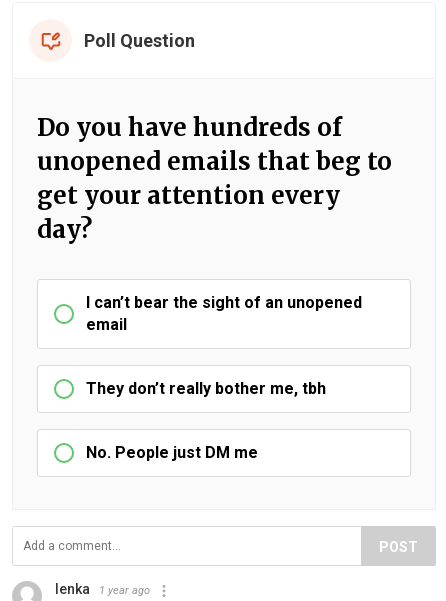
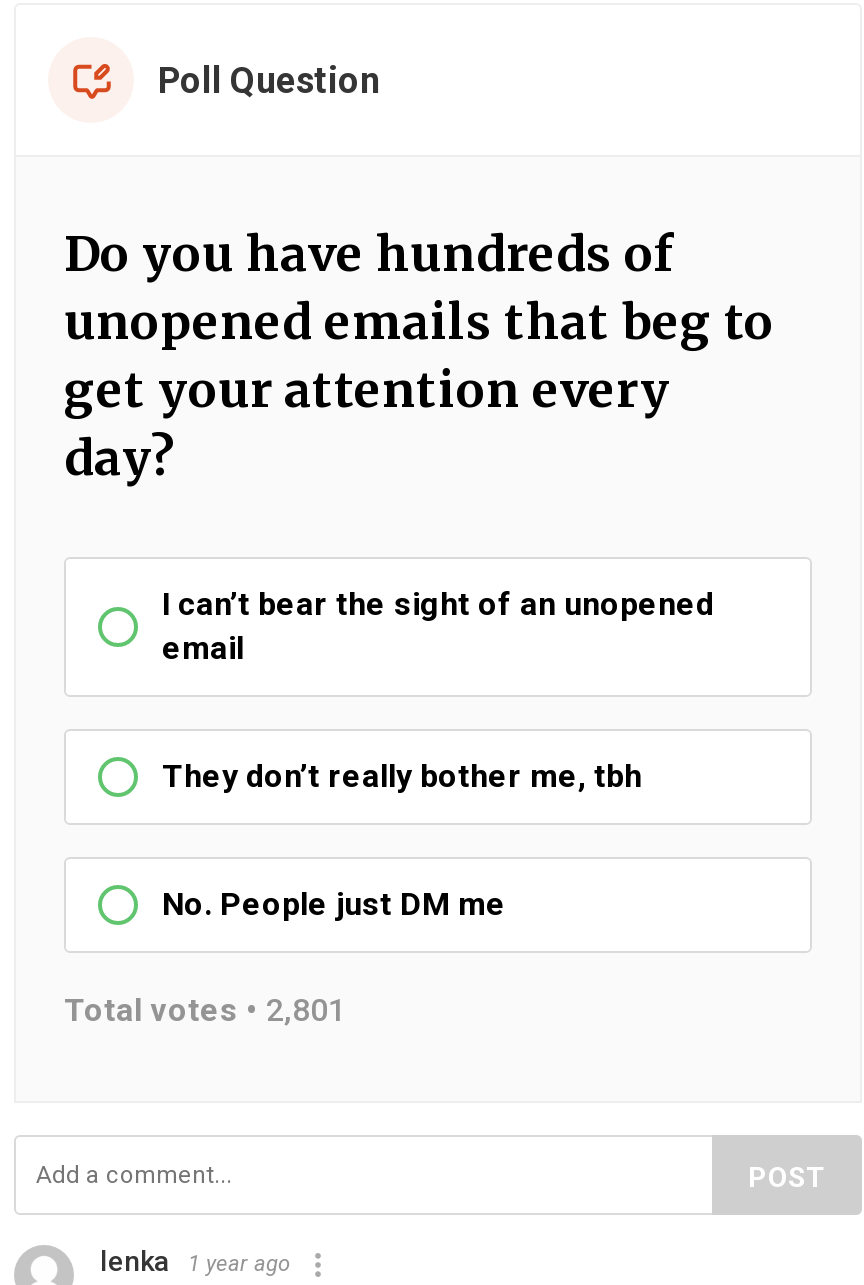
+ Total votes • 2,801
